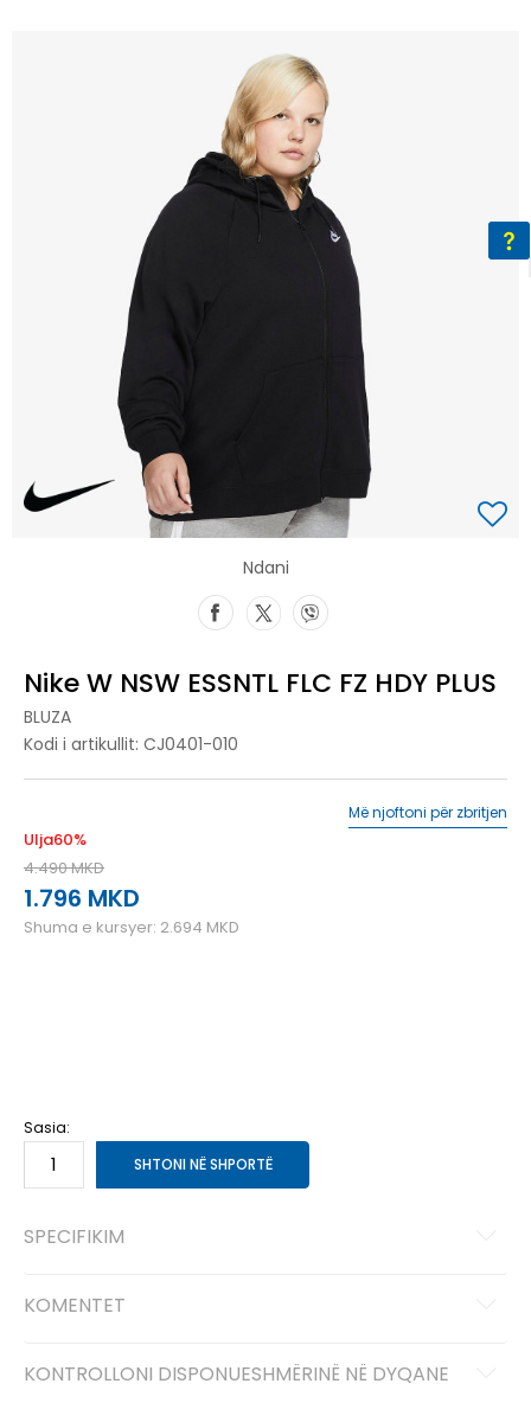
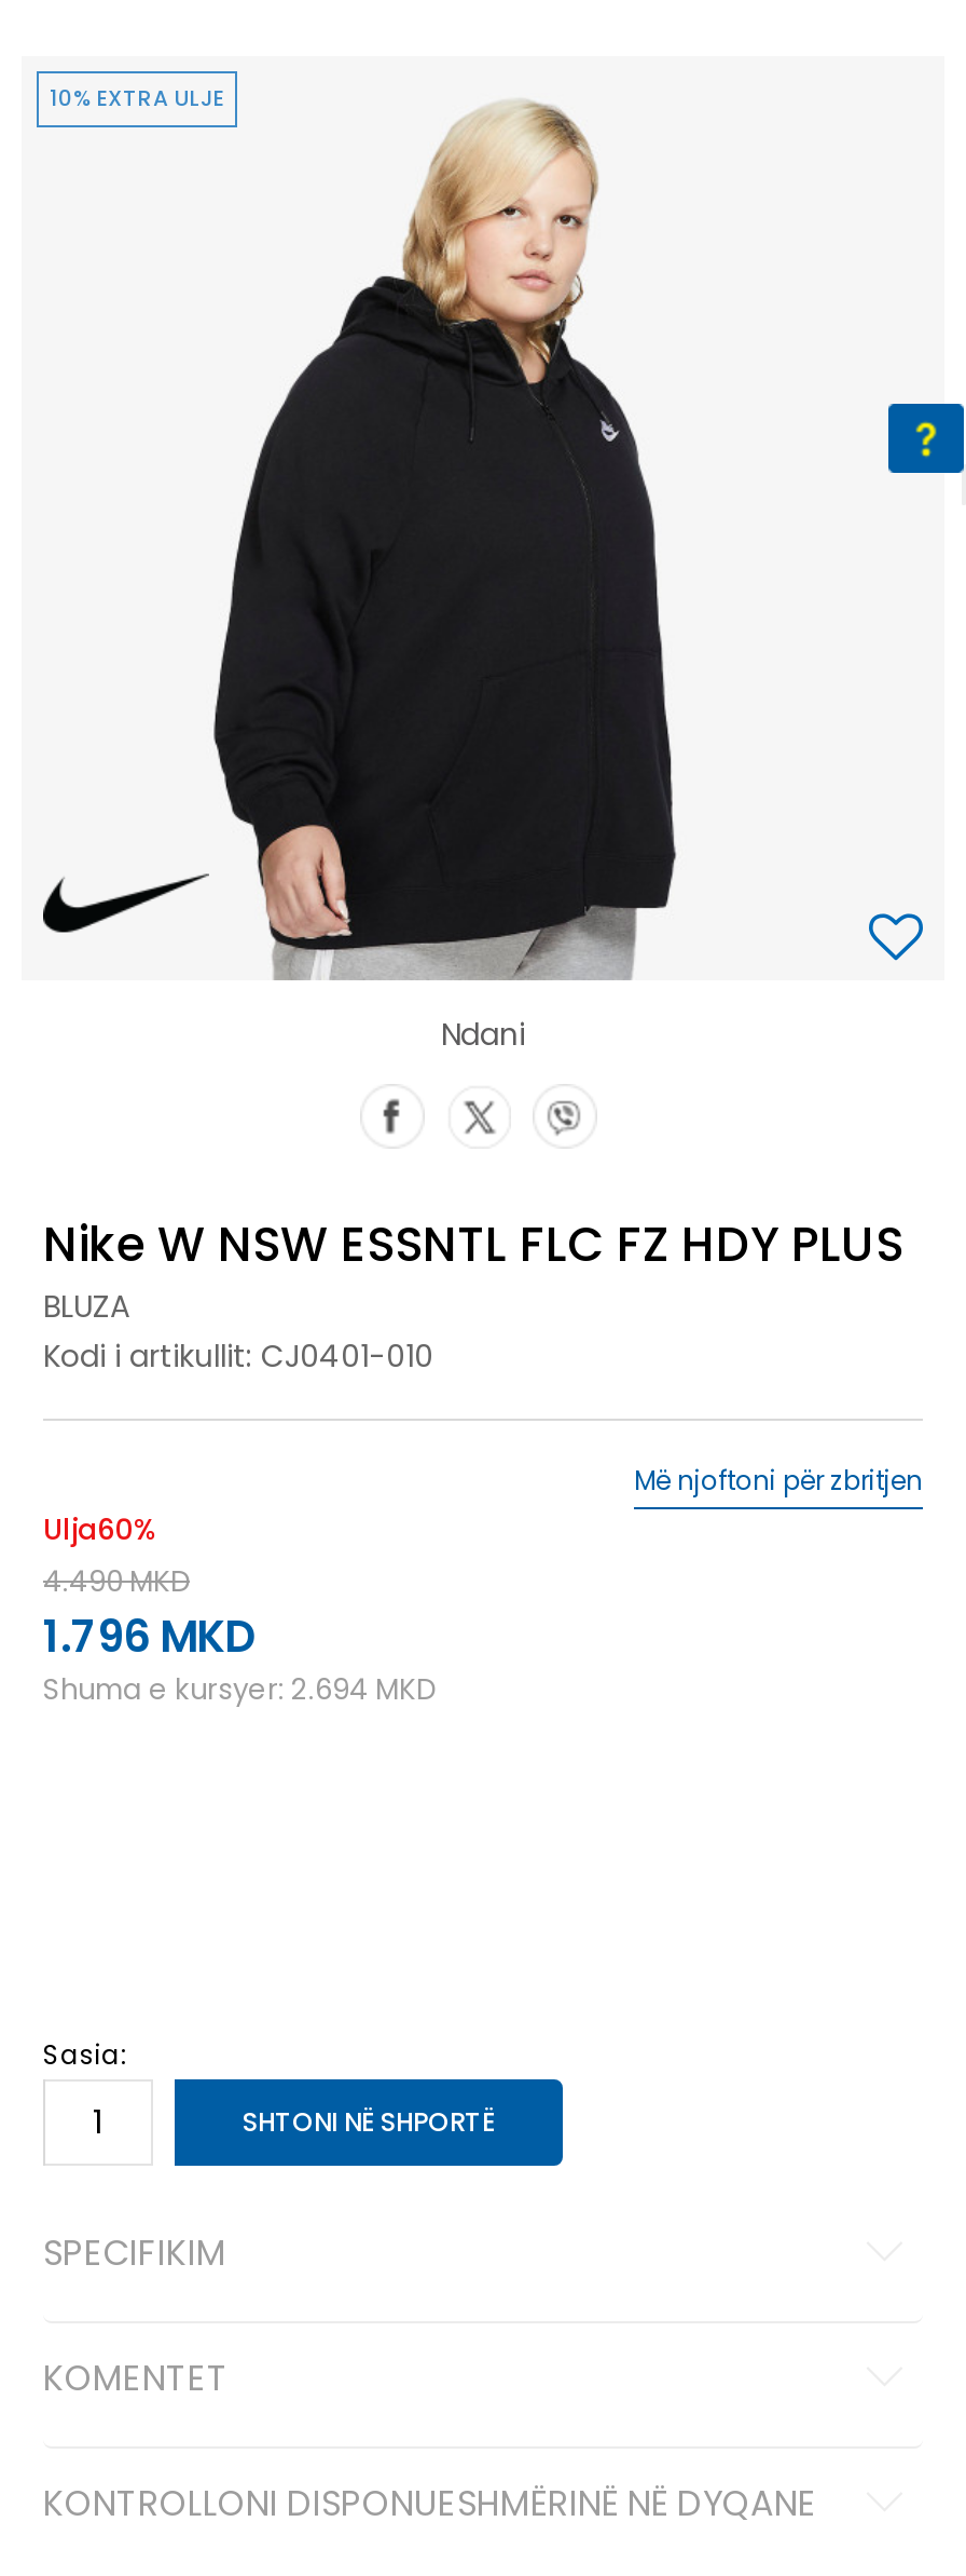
+ 10% EXTRA ULJE
